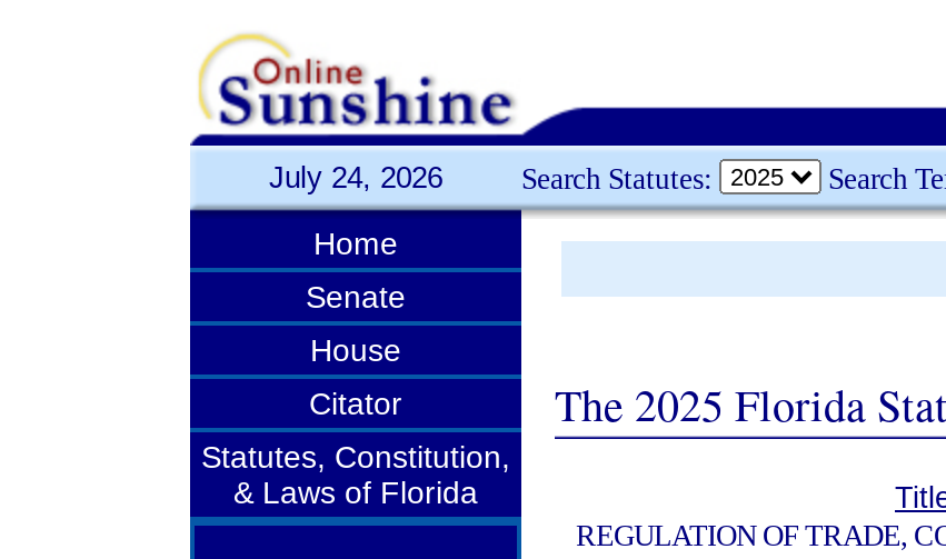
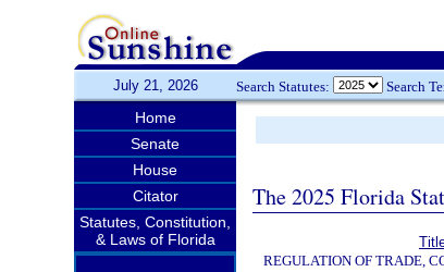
- July 24, 2026
+ July 21, 2026
